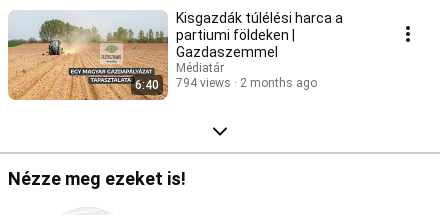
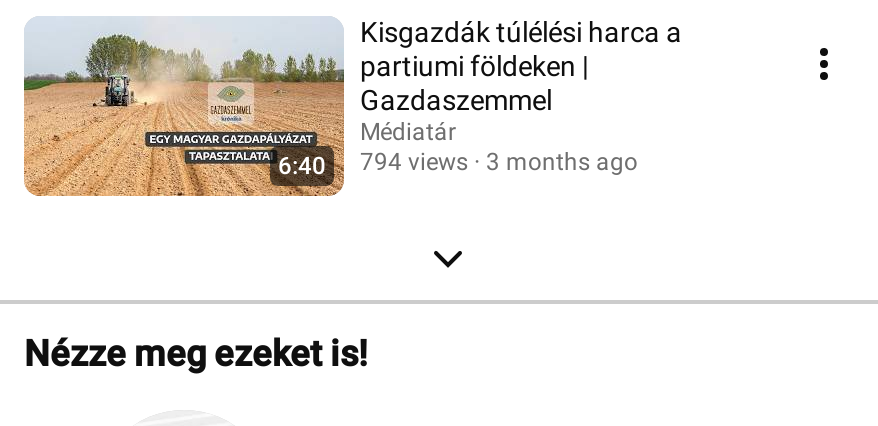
- 6:40 794 views 2 months ago
+ 6:40 794 views 3 months ago
